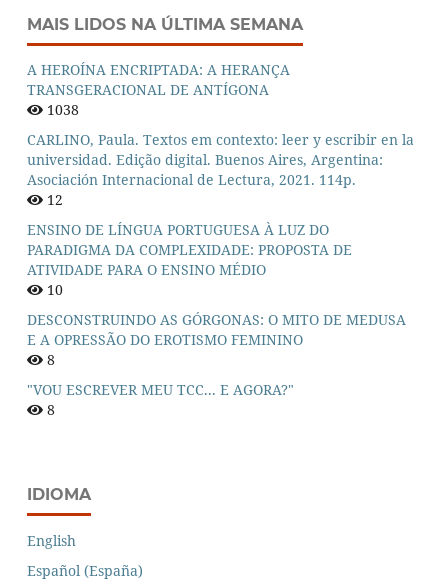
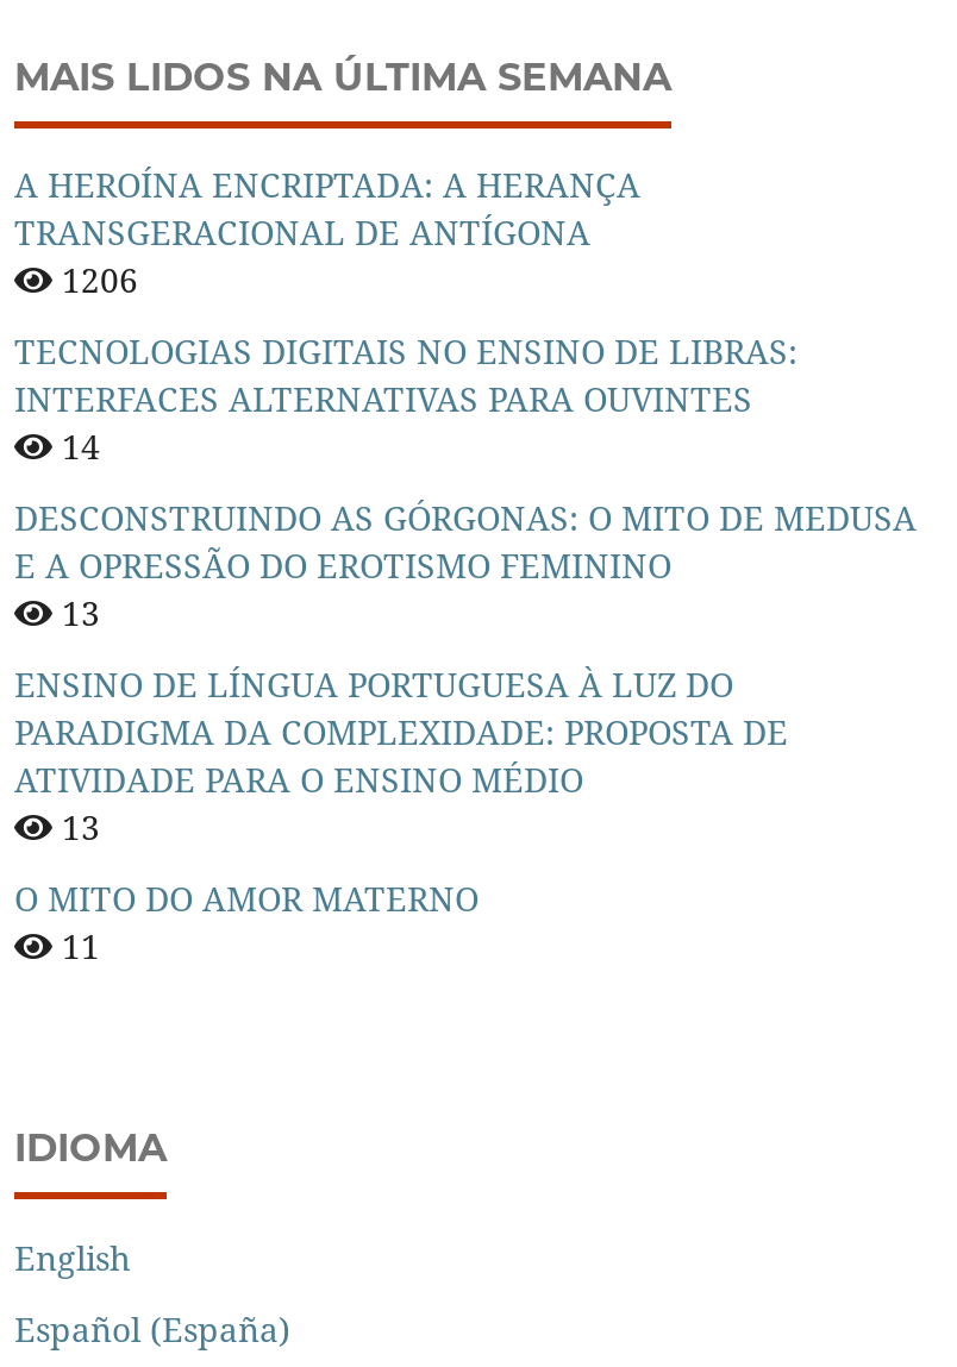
- 1038
- CARLINO, Paula. Textos em contexto: leer y escribir en la
- universidad. Edição digital. Buenos Aires, Argentina:
- Asociación Internacional de Lectura, 2021. 114p.
- 12
+ 1206
+ TECNOLOGIAS DIGITAIS NO ENSINO DE LIBRAS:
+ INTERFACES ALTERNATIVAS PARA OUVINTES
+ 14
+ 13

moved down: ENSINO DE LÍNGUA PORTUGUESA À LUZ DO | PARADIGMA DA COMPLEXIDADE: PROPOSTA DE | ATIVIDADE PARA O ENSINO MÉDIO

- 10
- 8
- "VOU ESCREVER MEU TCC... E AGORA?"
- 8
+ 13
+ O MITO DO AMOR MATERNO
+ 11

moved up: DESCONSTRUINDO AS GÓRGONAS: O MITO DE MEDUSA | E A OPRESSÃO DO EROTISMO FEMININO
